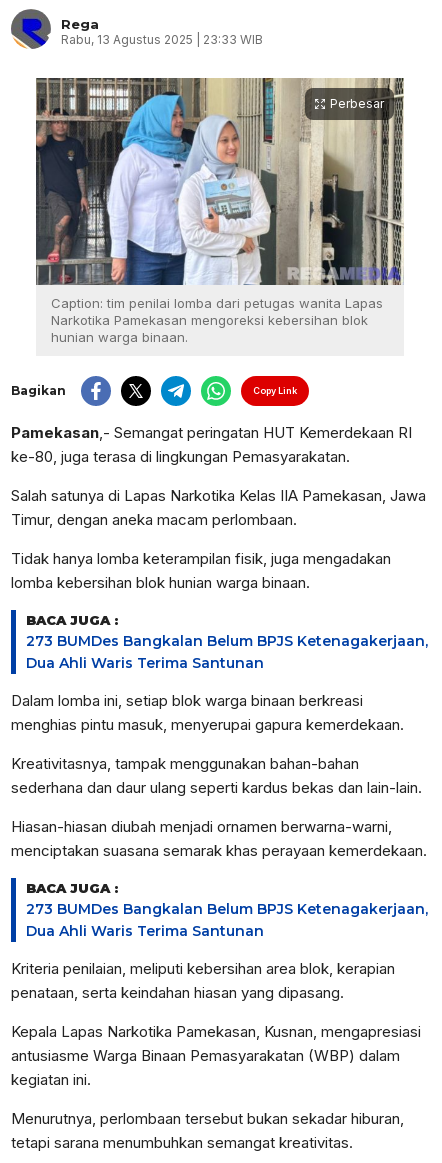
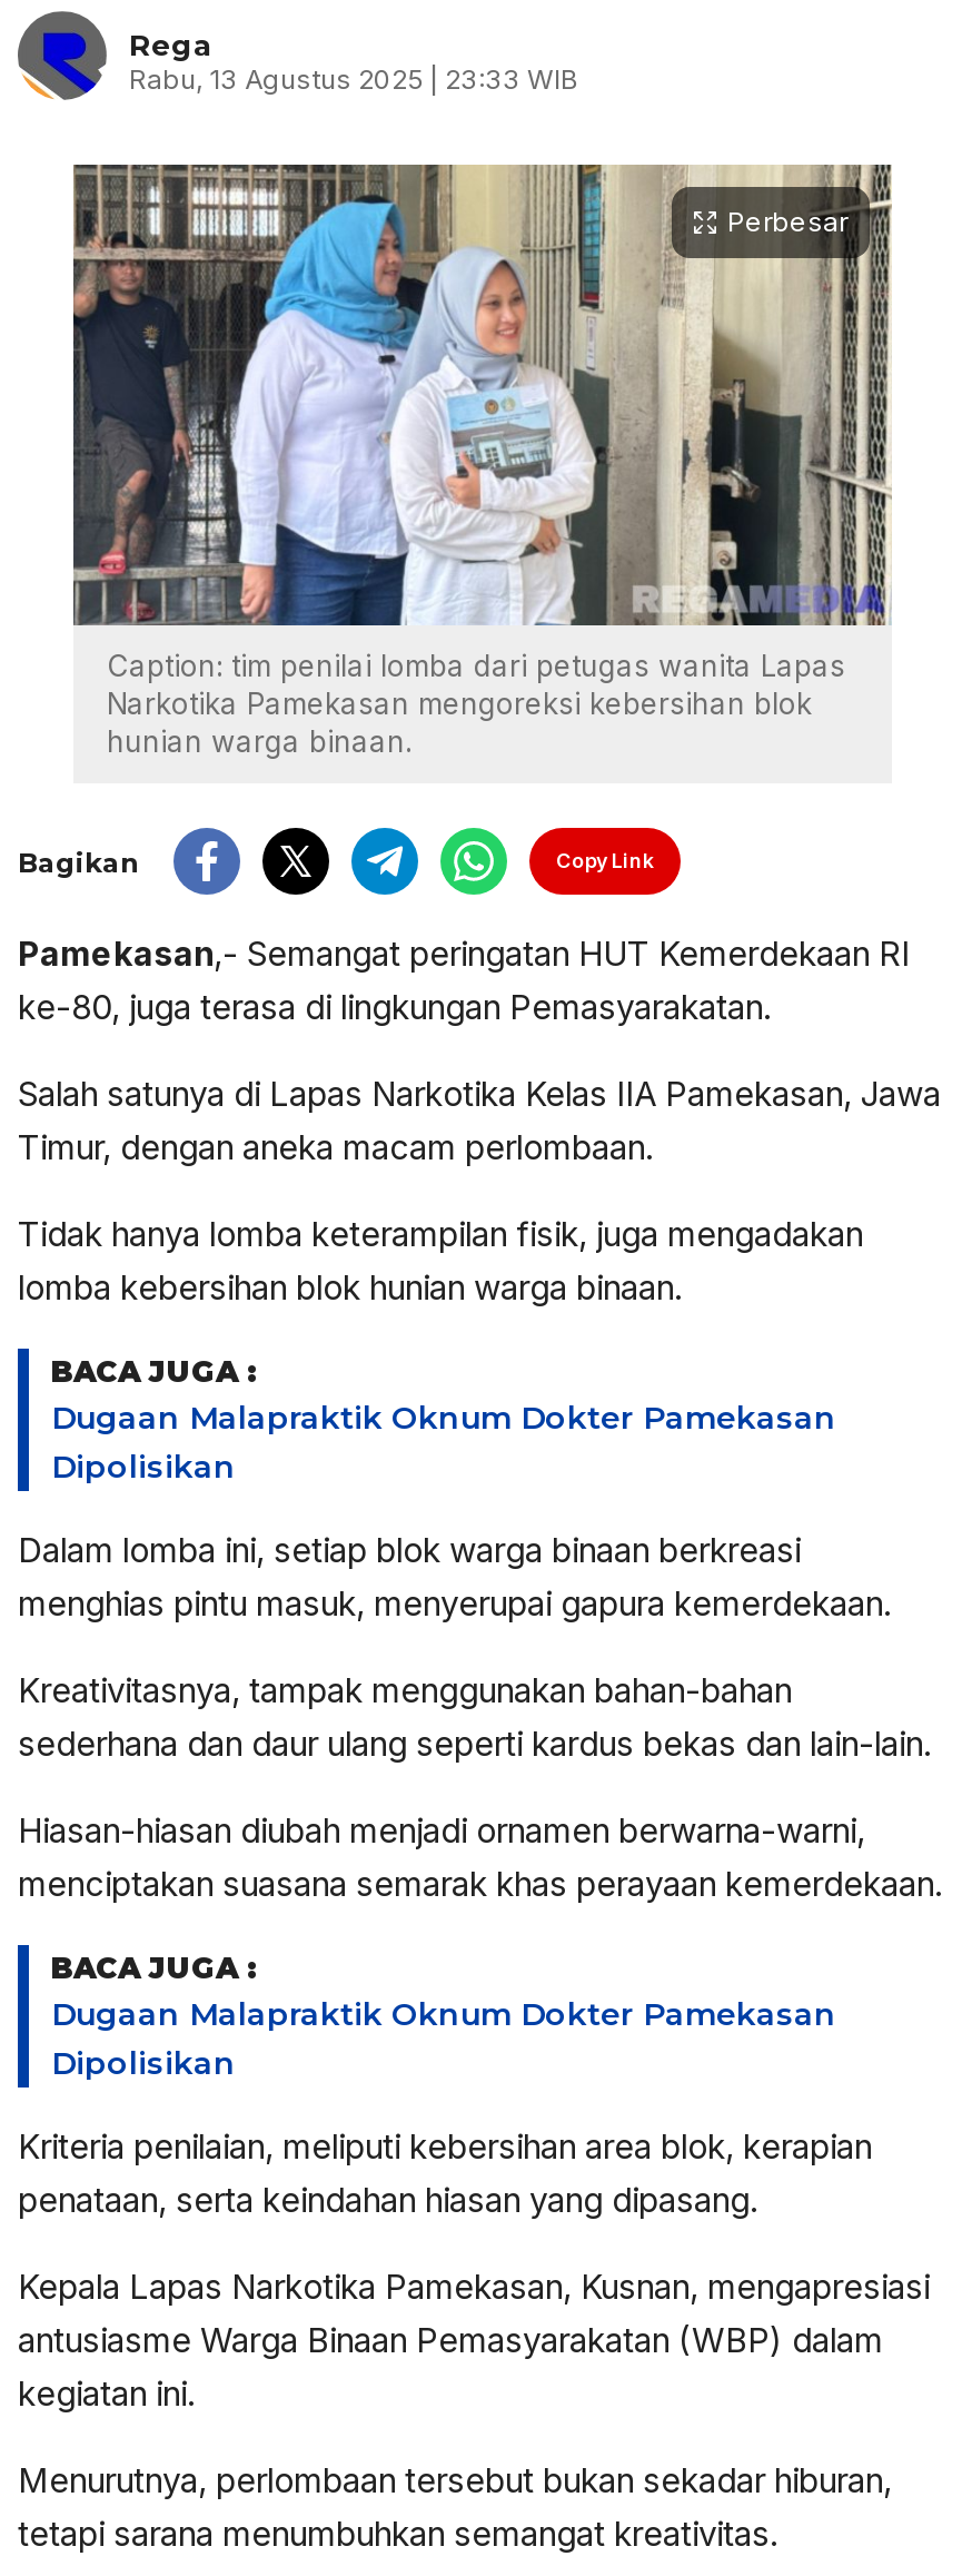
- 273 BUMDes Bangkalan Belum BPJS Ketenagakerjaan,
- Dua Ahli Waris Terima Santunan
+ Dugaan Malapraktik Oknum Dokter Pamekasan
+ Dipolisikan

- 273 BUMDes Bangkalan Belum BPJS Ketenagakerjaan,
- Dua Ahli Waris Terima Santunan
+ Dugaan Malapraktik Oknum Dokter Pamekasan
+ Dipolisikan
